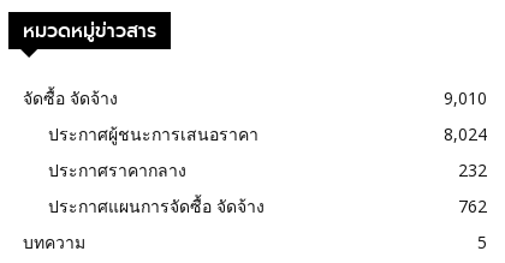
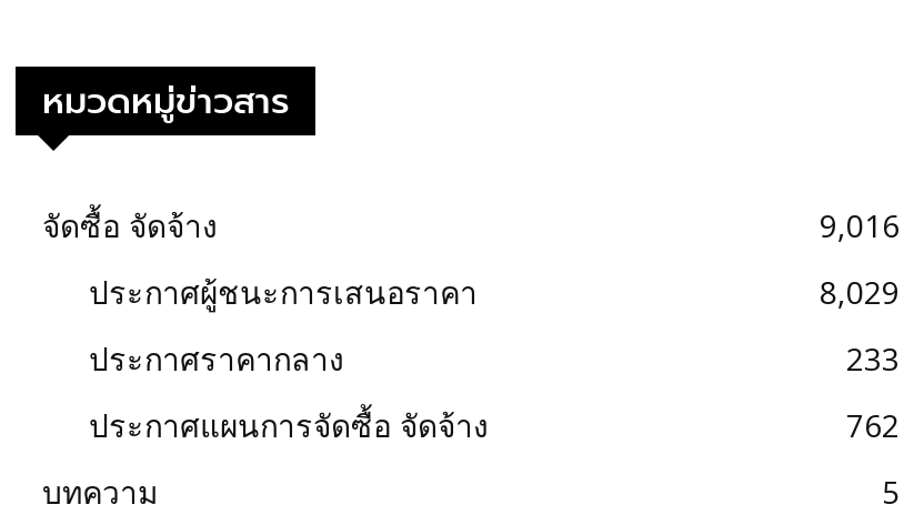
- 9,010
+ 9,016

- 8,024
+ 8,029

- 232
+ 233
